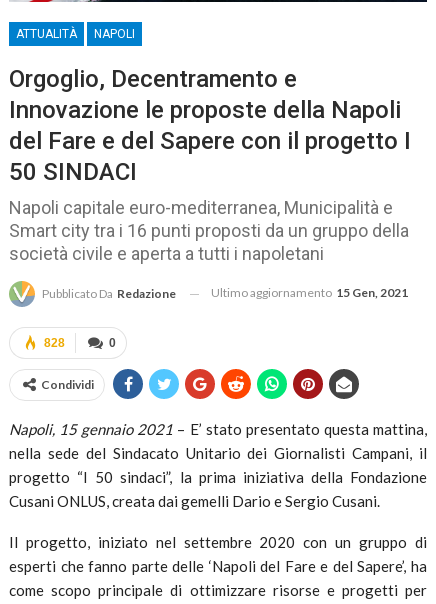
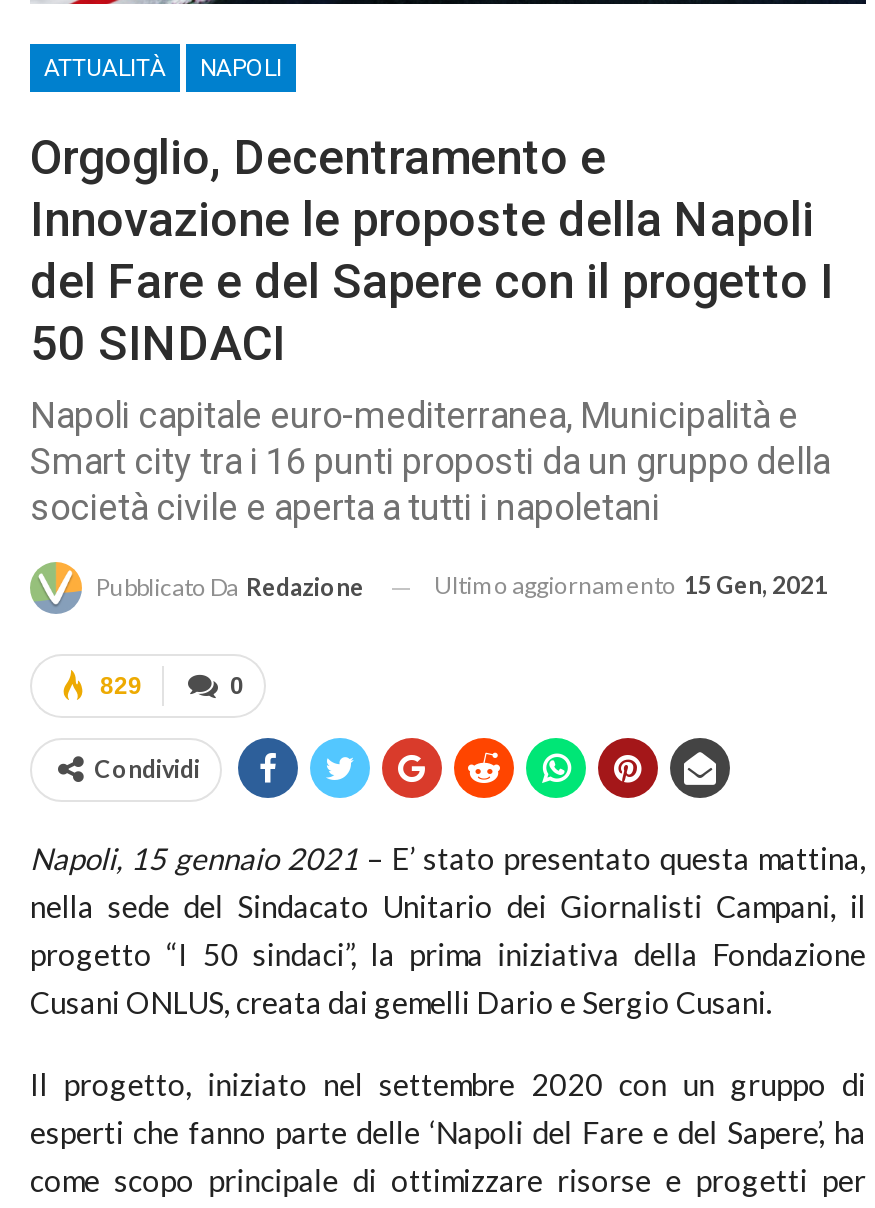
- 828
+ 829
